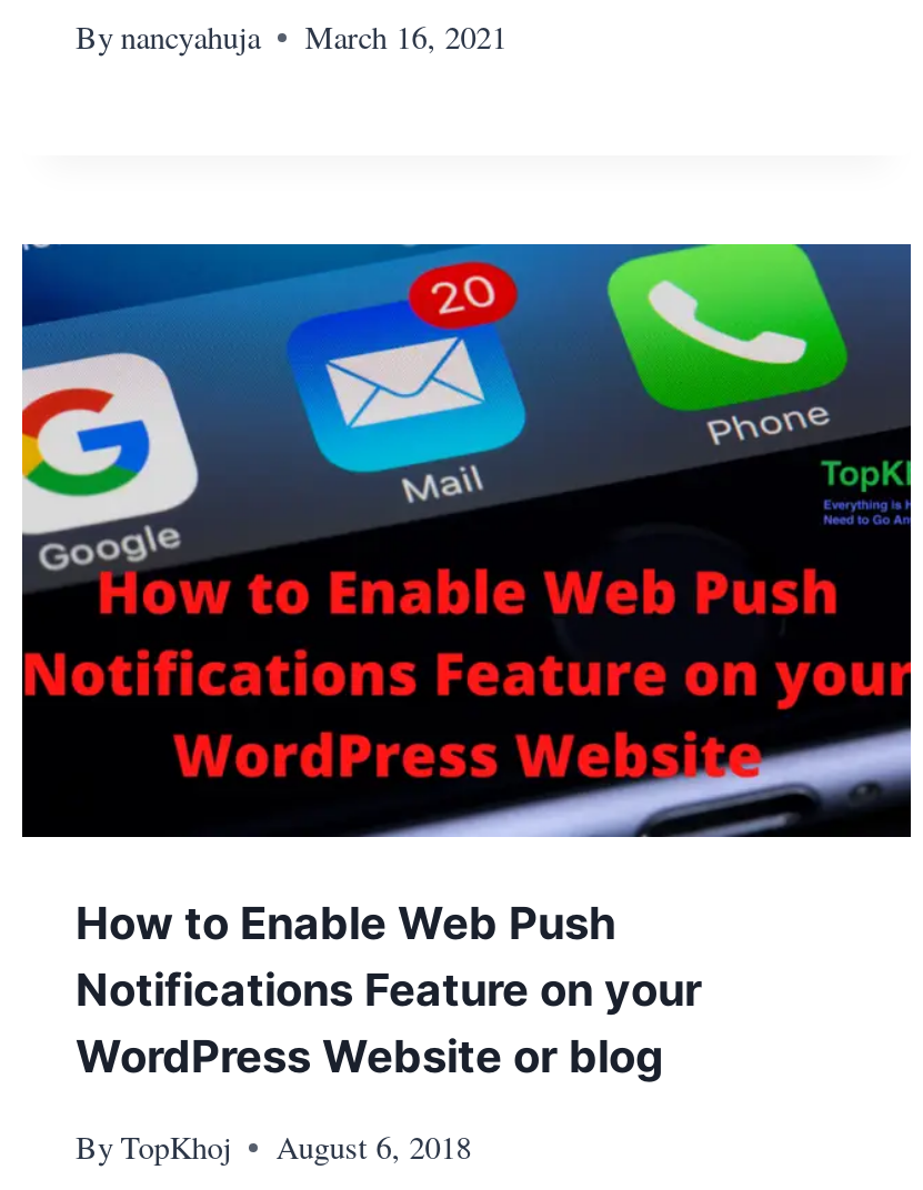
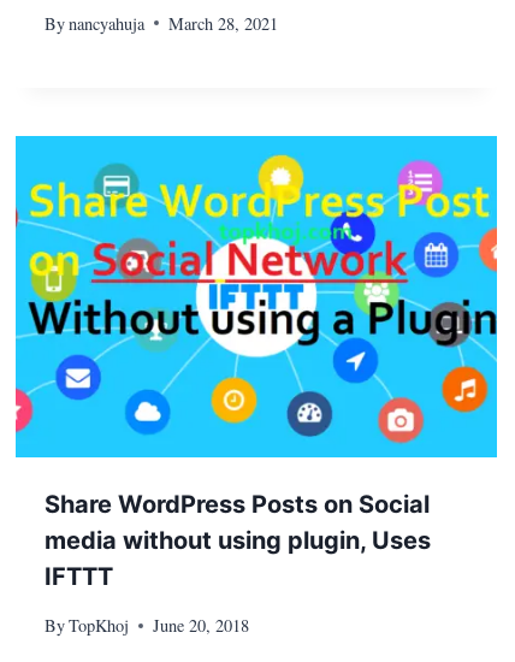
- By nancyahuja March 16, 2021
+ By nancyahuja March 28, 2021

- [image]
- How to Enable Web Push
- Notifications Feature on your
- WordPress Website or blog
+ [image]
+ Share WordPress Posts on Social
+ media without using plugin, Uses
+ IFTTT

- By TopKhoj August 6, 2018
+ By TopKhoj June 20, 2018
